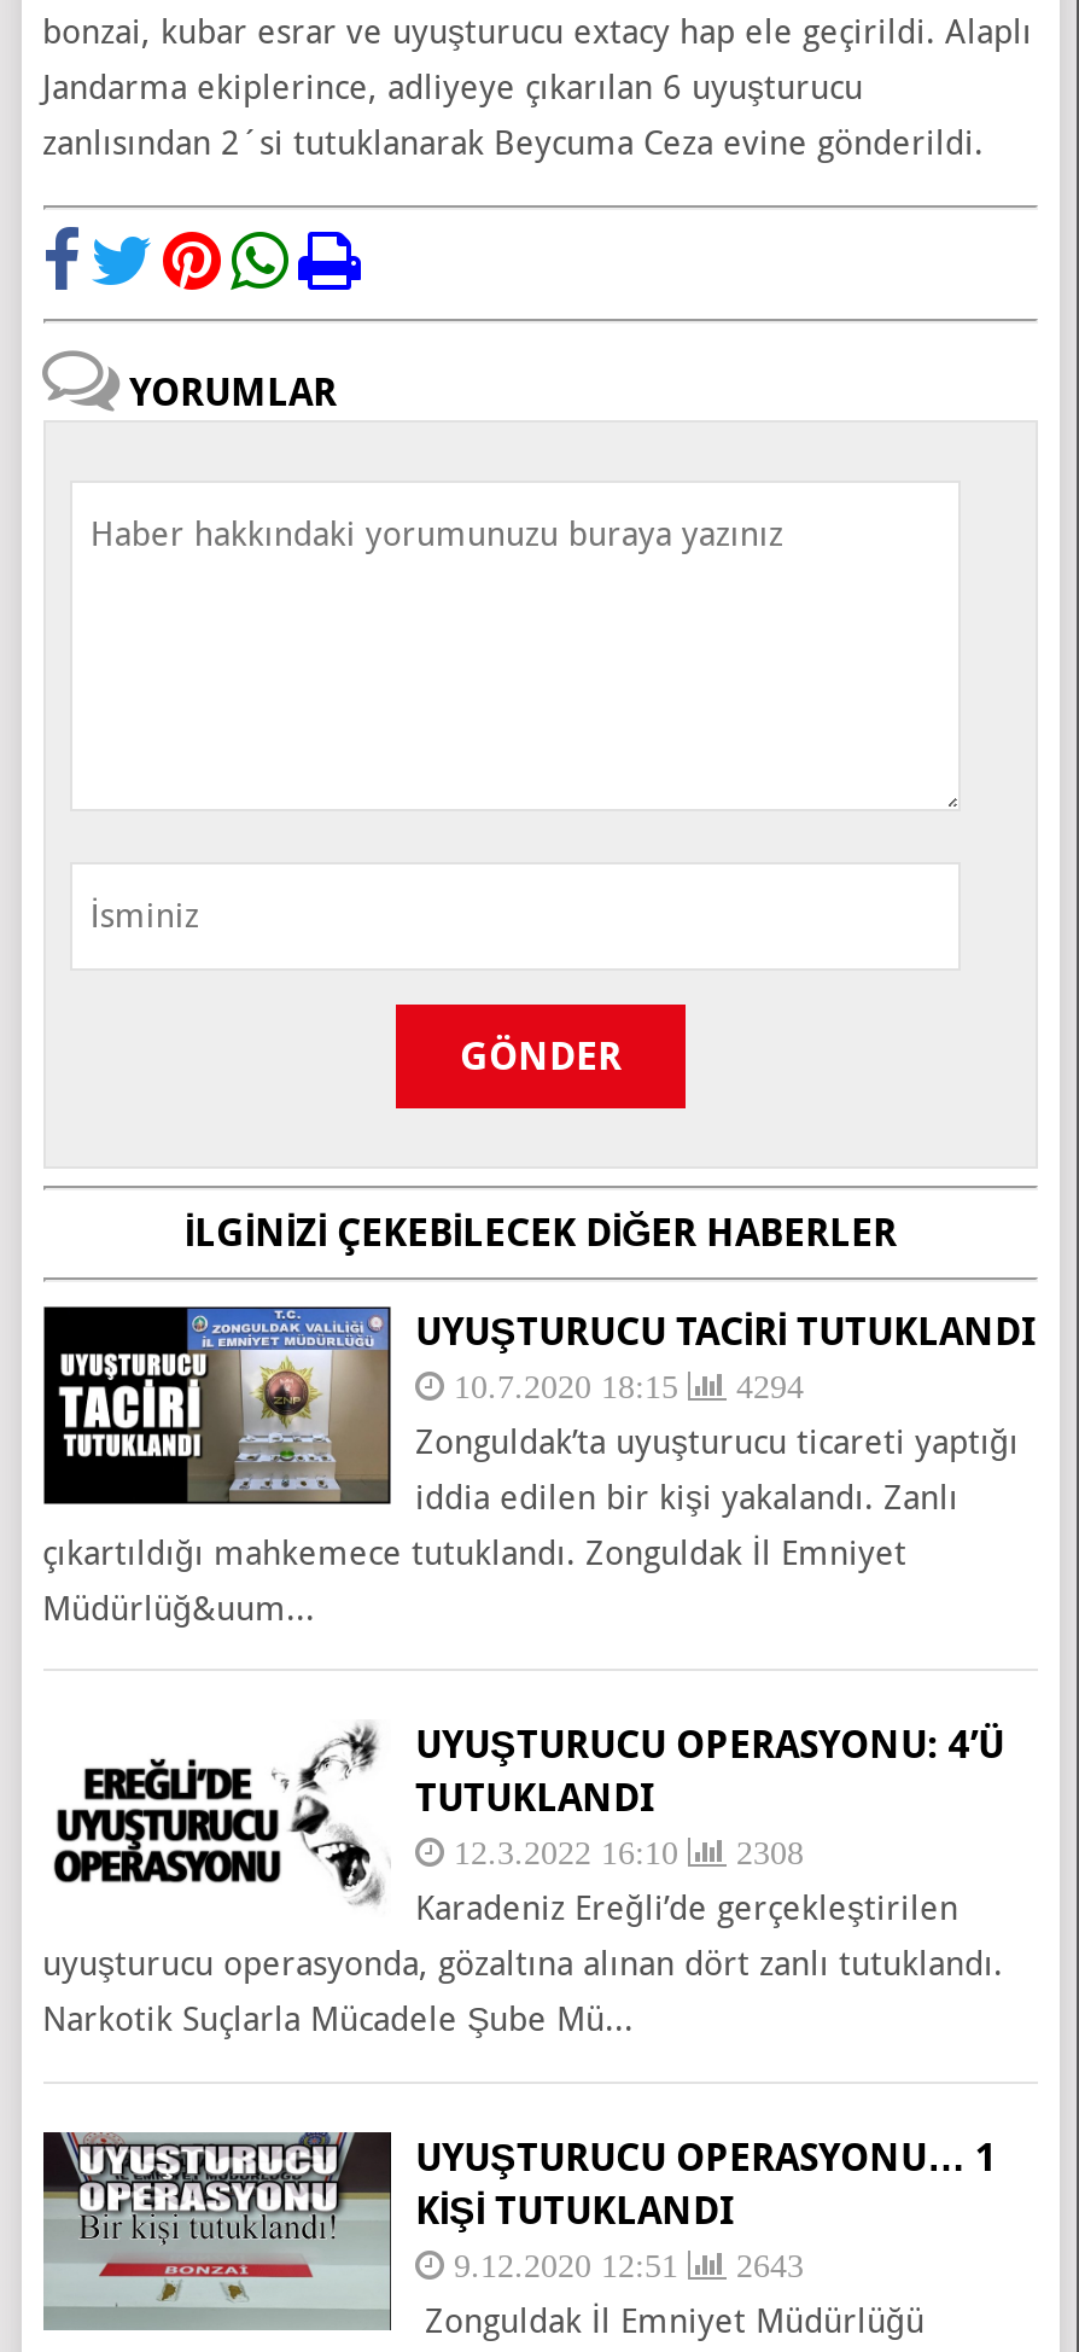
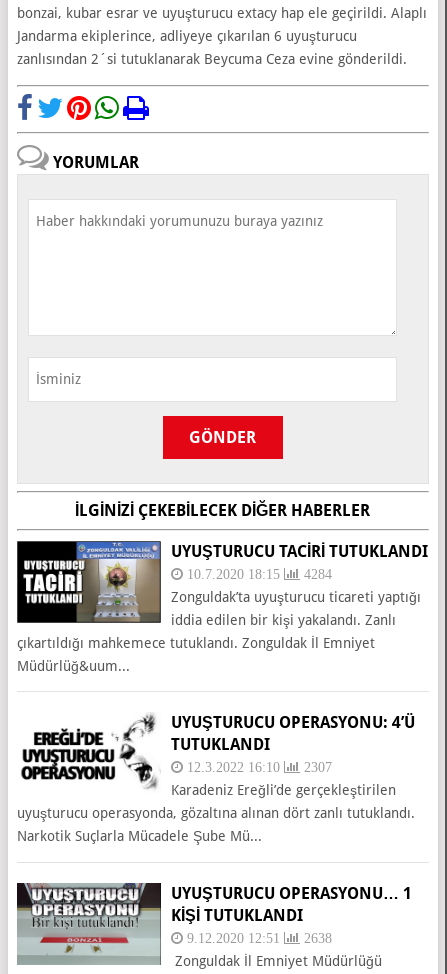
- 10.7.2020 18:15 4294
+ 10.7.2020 18:15 4284

- 12.3.2022 16:10 2308
+ 12.3.2022 16:10 2307

- 9.12.2020 12:51 2643
+ 9.12.2020 12:51 2638
